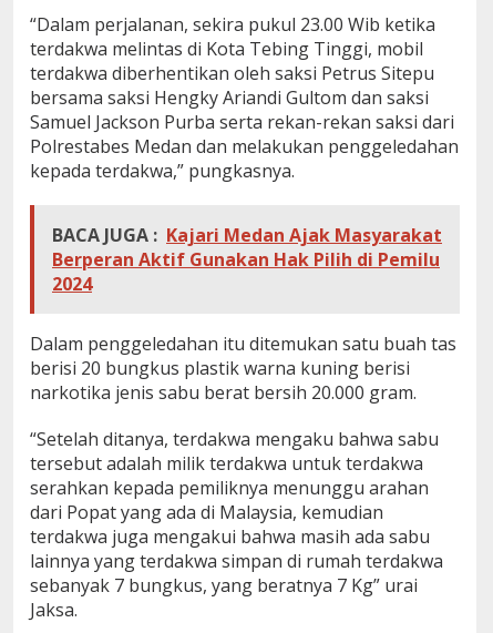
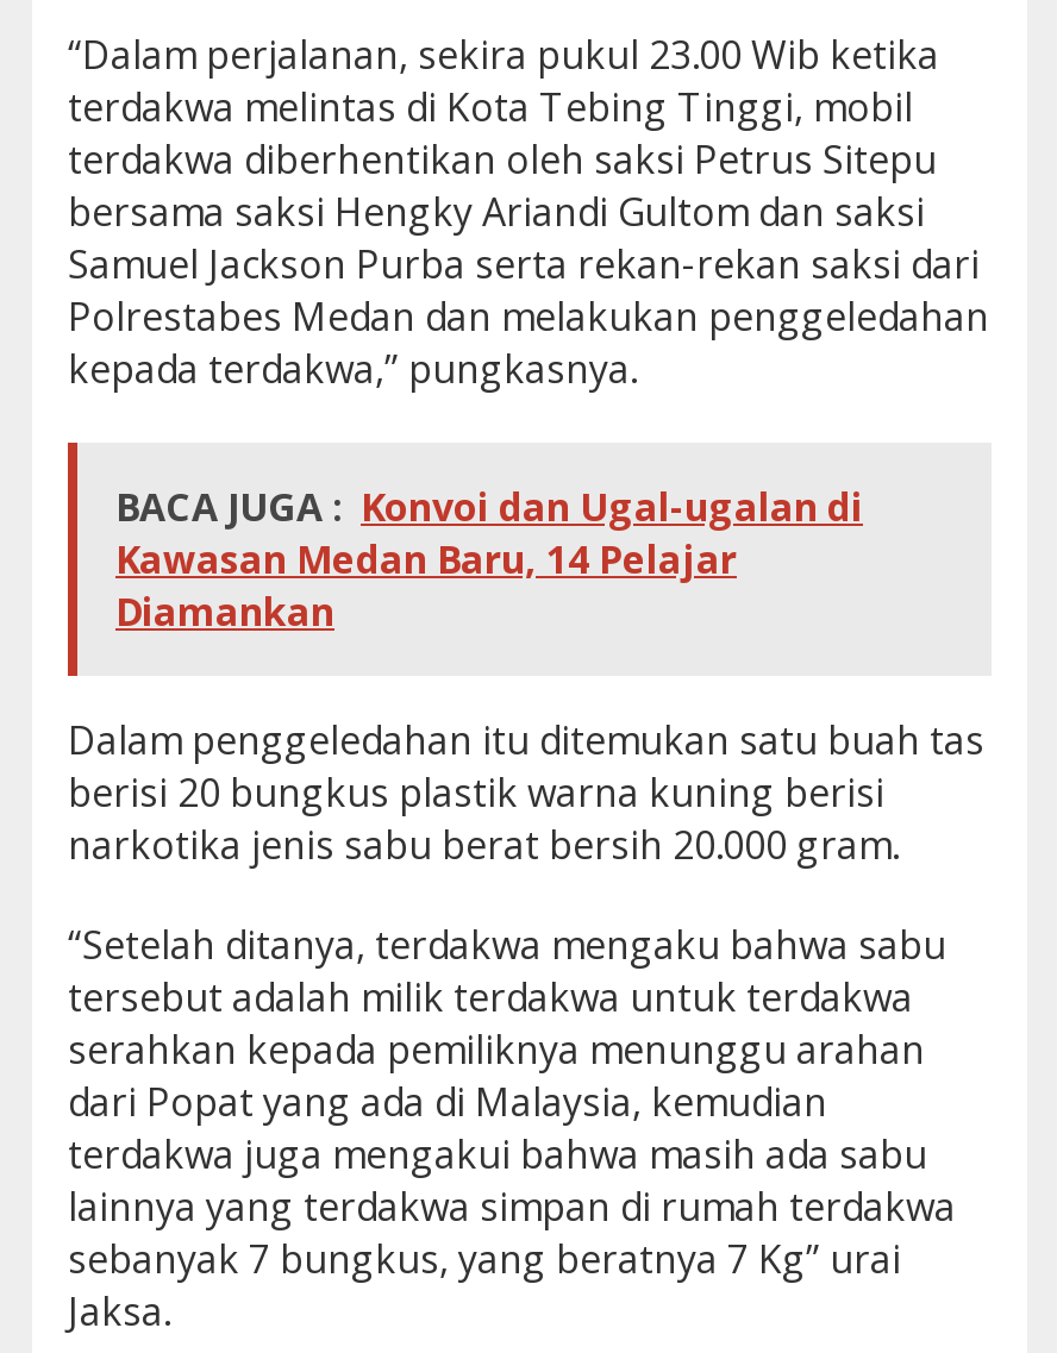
- BACA JUGA : Kajari Medan Ajak Masyarakat
- Berperan Aktif Gunakan Hak Pilih di Pemilu
- 2024
+ BACA JUGA : Konvoi dan Ugal-ugalan di
+ Kawasan Medan Baru, 14 Pelajar
+ Diamankan
